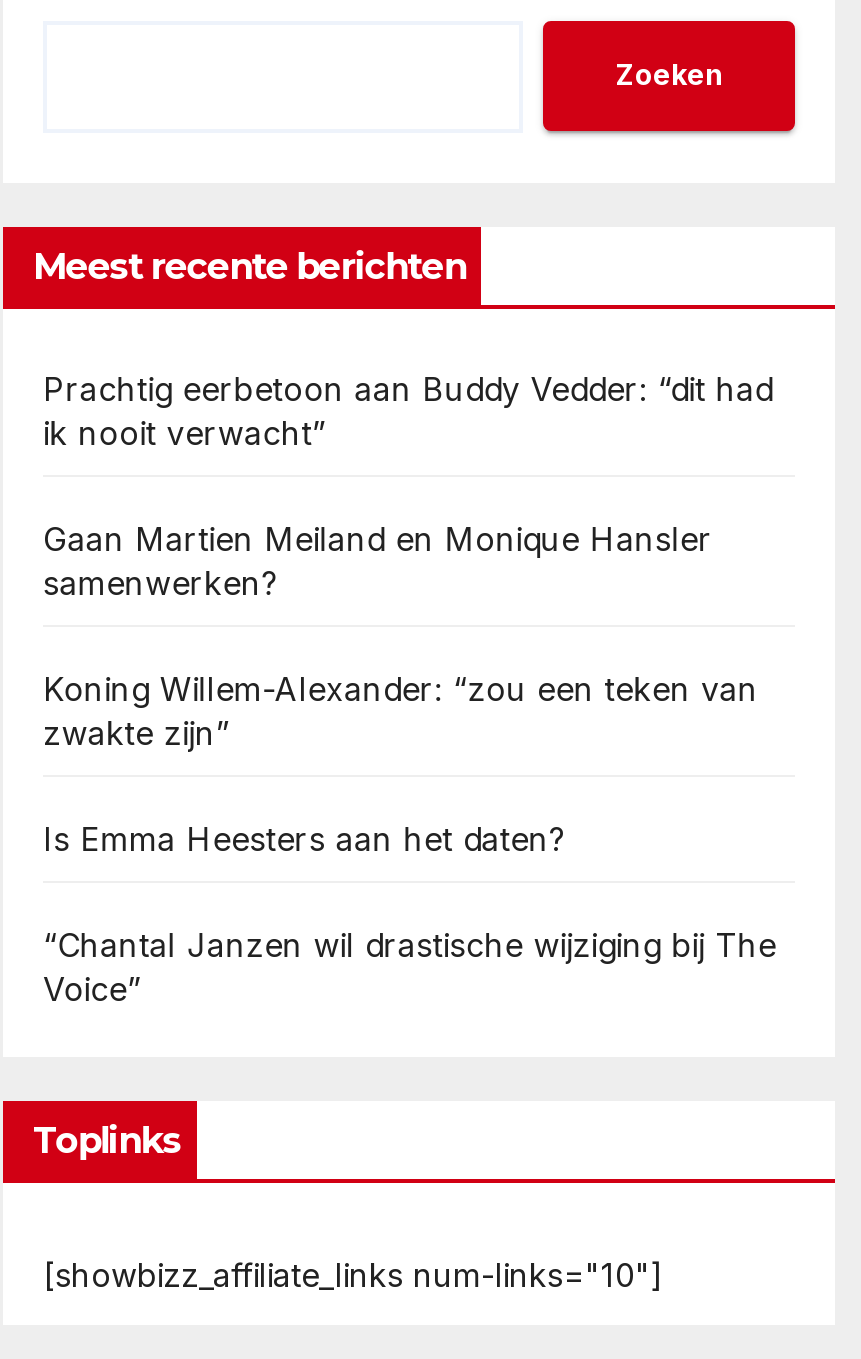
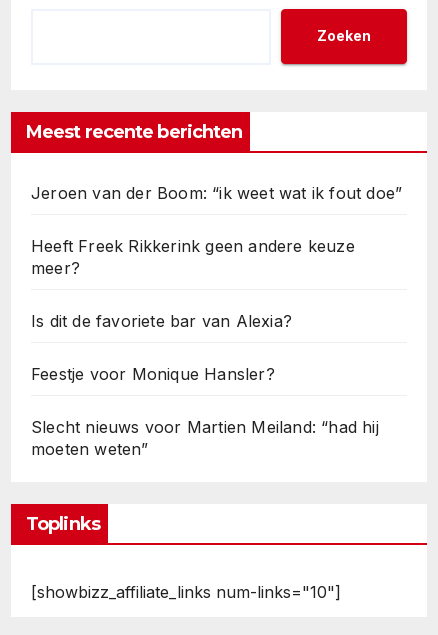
- Prachtig eerbetoon aan Buddy Vedder: “dit had
- ik nooit verwacht”
+ Jeroen van der Boom: “ik weet wat ik fout doe”

- Gaan Martien Meiland en Monique Hansler
- samenwerken?
+ Heeft Freek Rikkerink geen andere keuze
+ meer?

- Koning Willem-Alexander: “zou een teken van
- zwakte zijn”
+ Is dit de favoriete bar van Alexia?

- Is Emma Heesters aan het daten?
+ Feestje voor Monique Hansler?

- “Chantal Janzen wil drastische wijziging bij The
- Voice”
+ Slecht nieuws voor Martien Meiland: “had hij
+ moeten weten”
